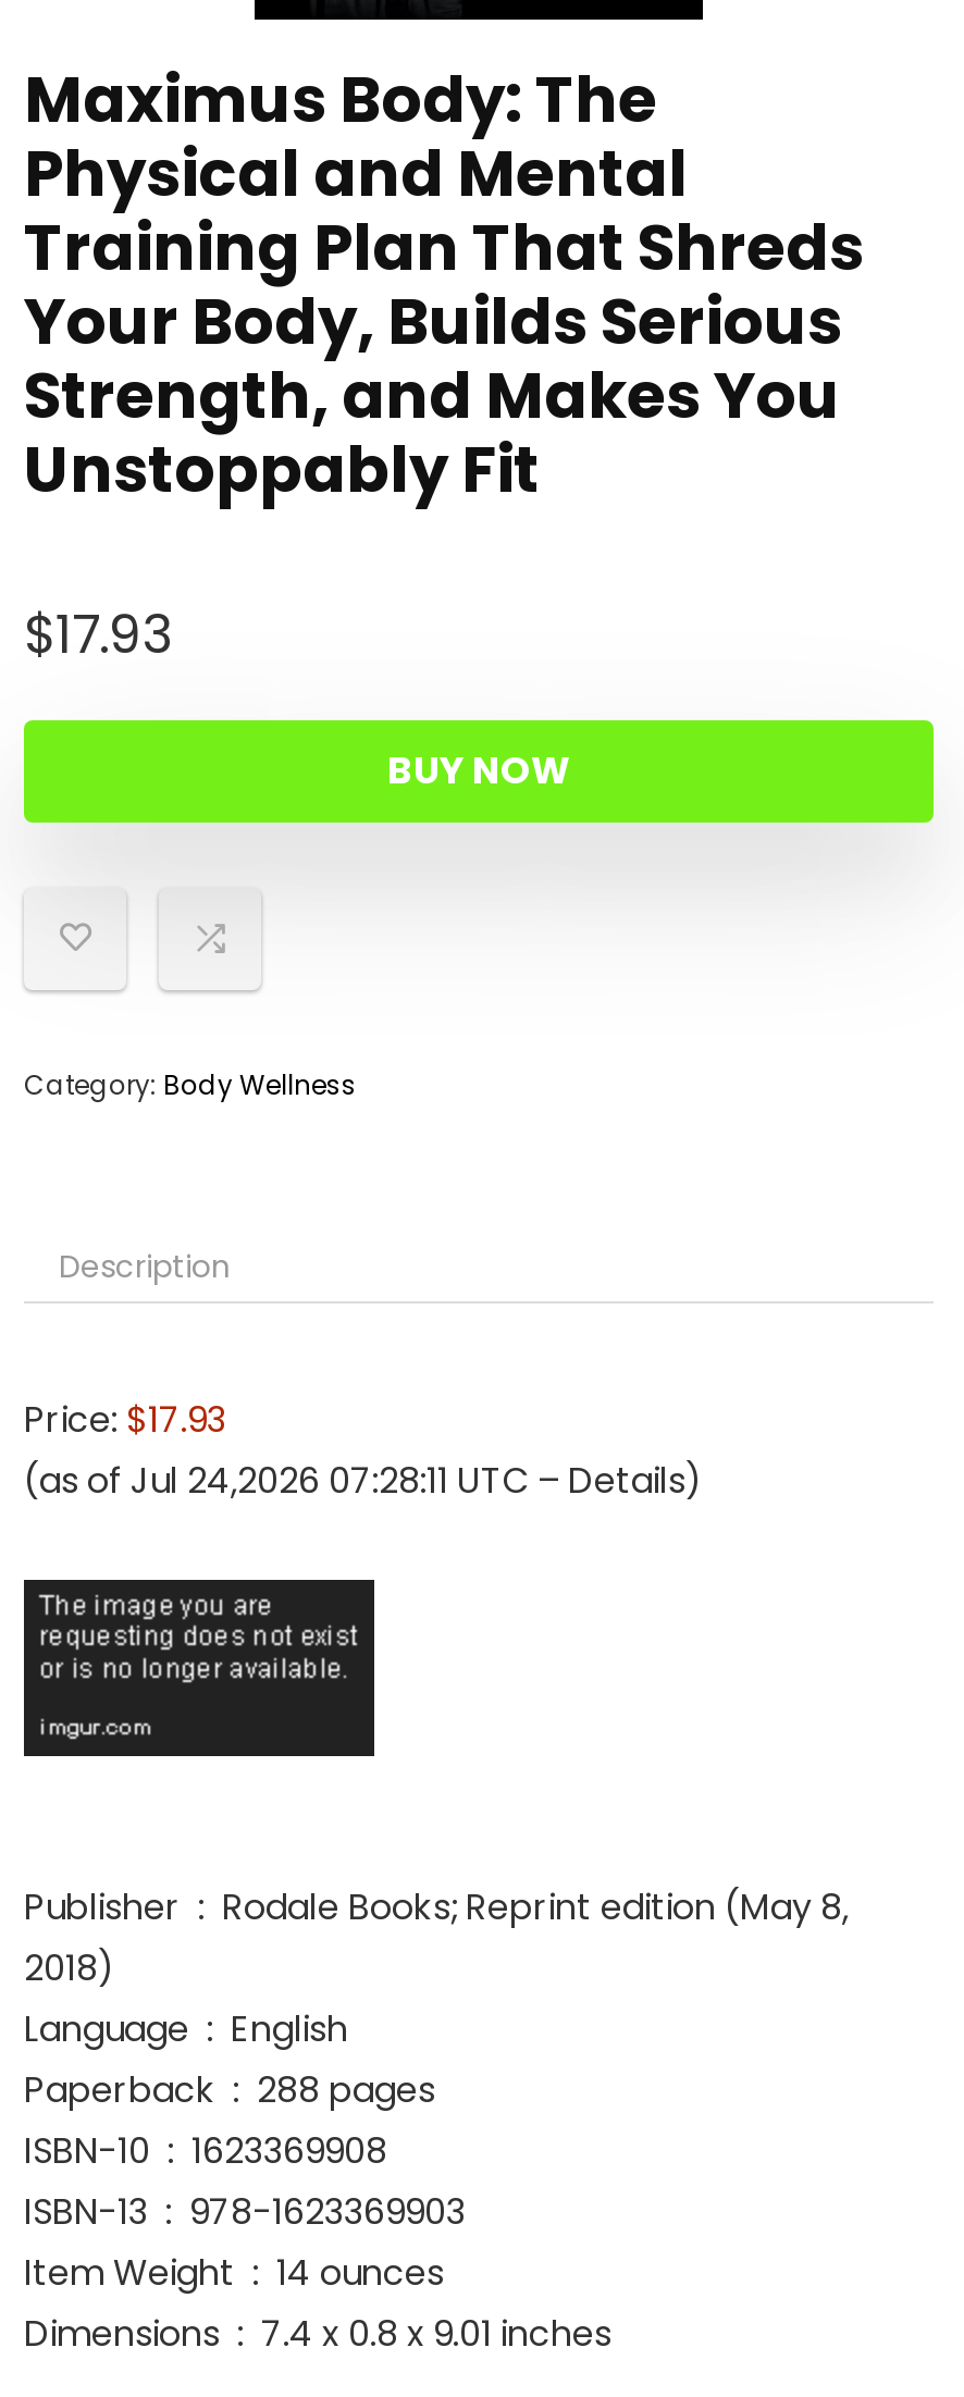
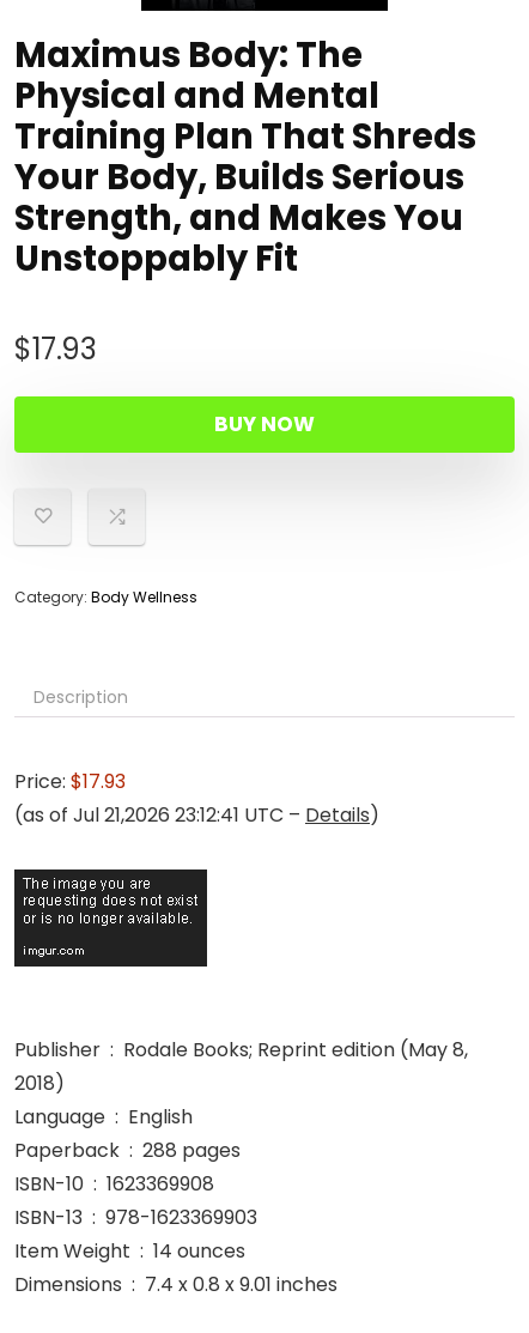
- (as of Jul 24,2026 07:28:11 UTC – Details)
+ (as of Jul 21,2026 23:12:41 UTC – Details)
